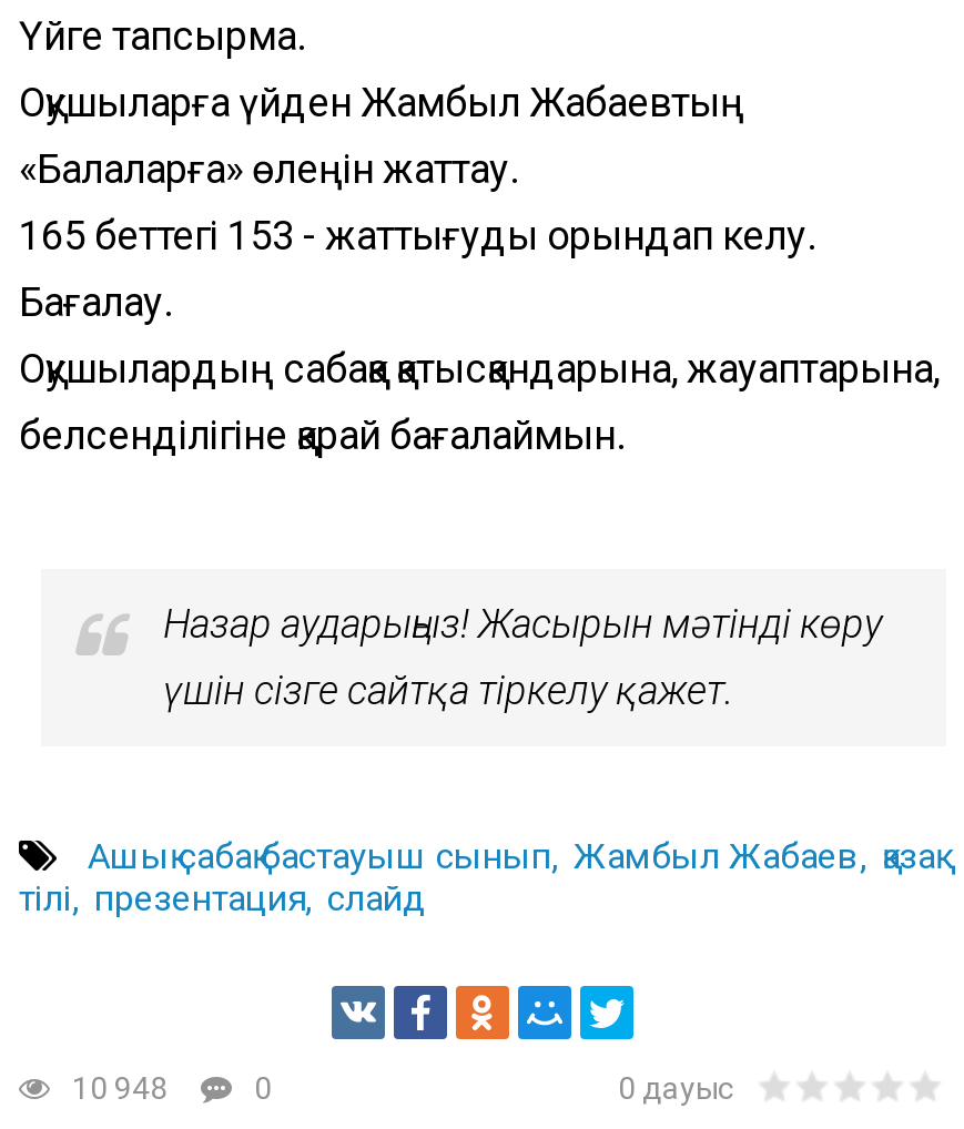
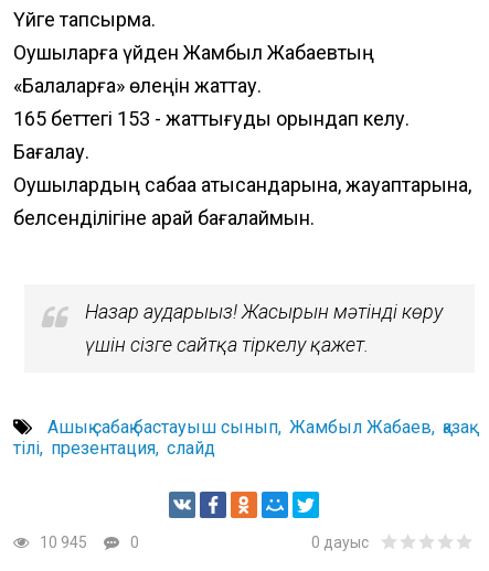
- 10 948
+ 10 945
